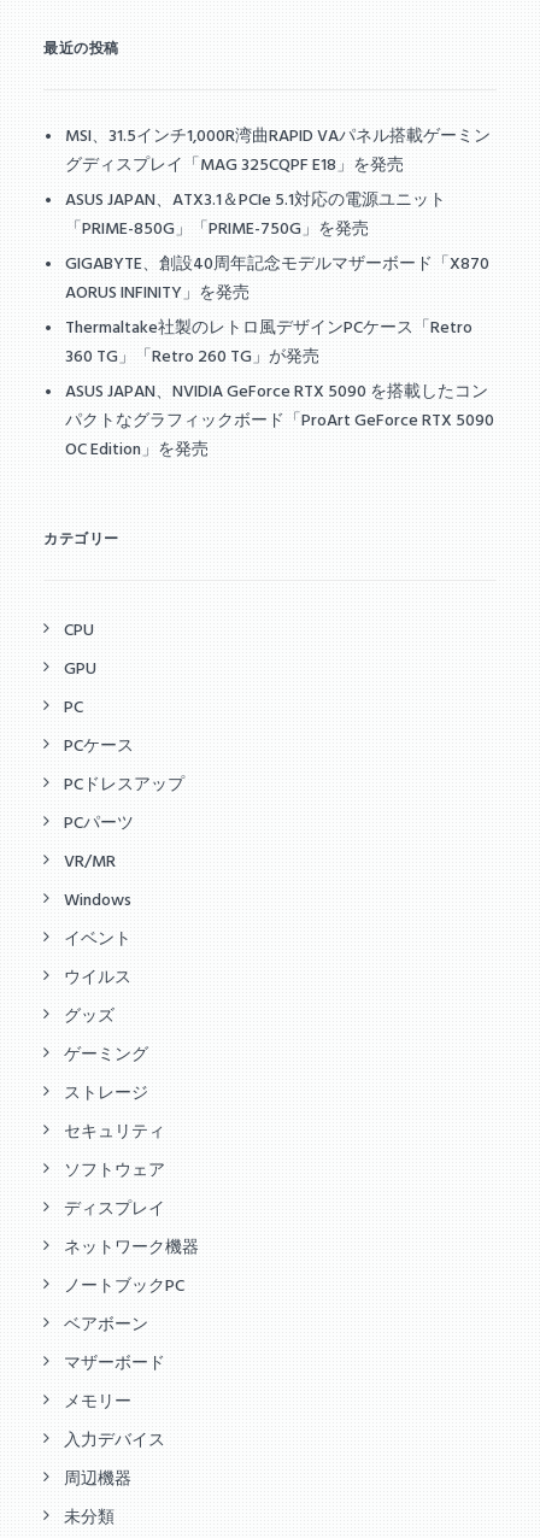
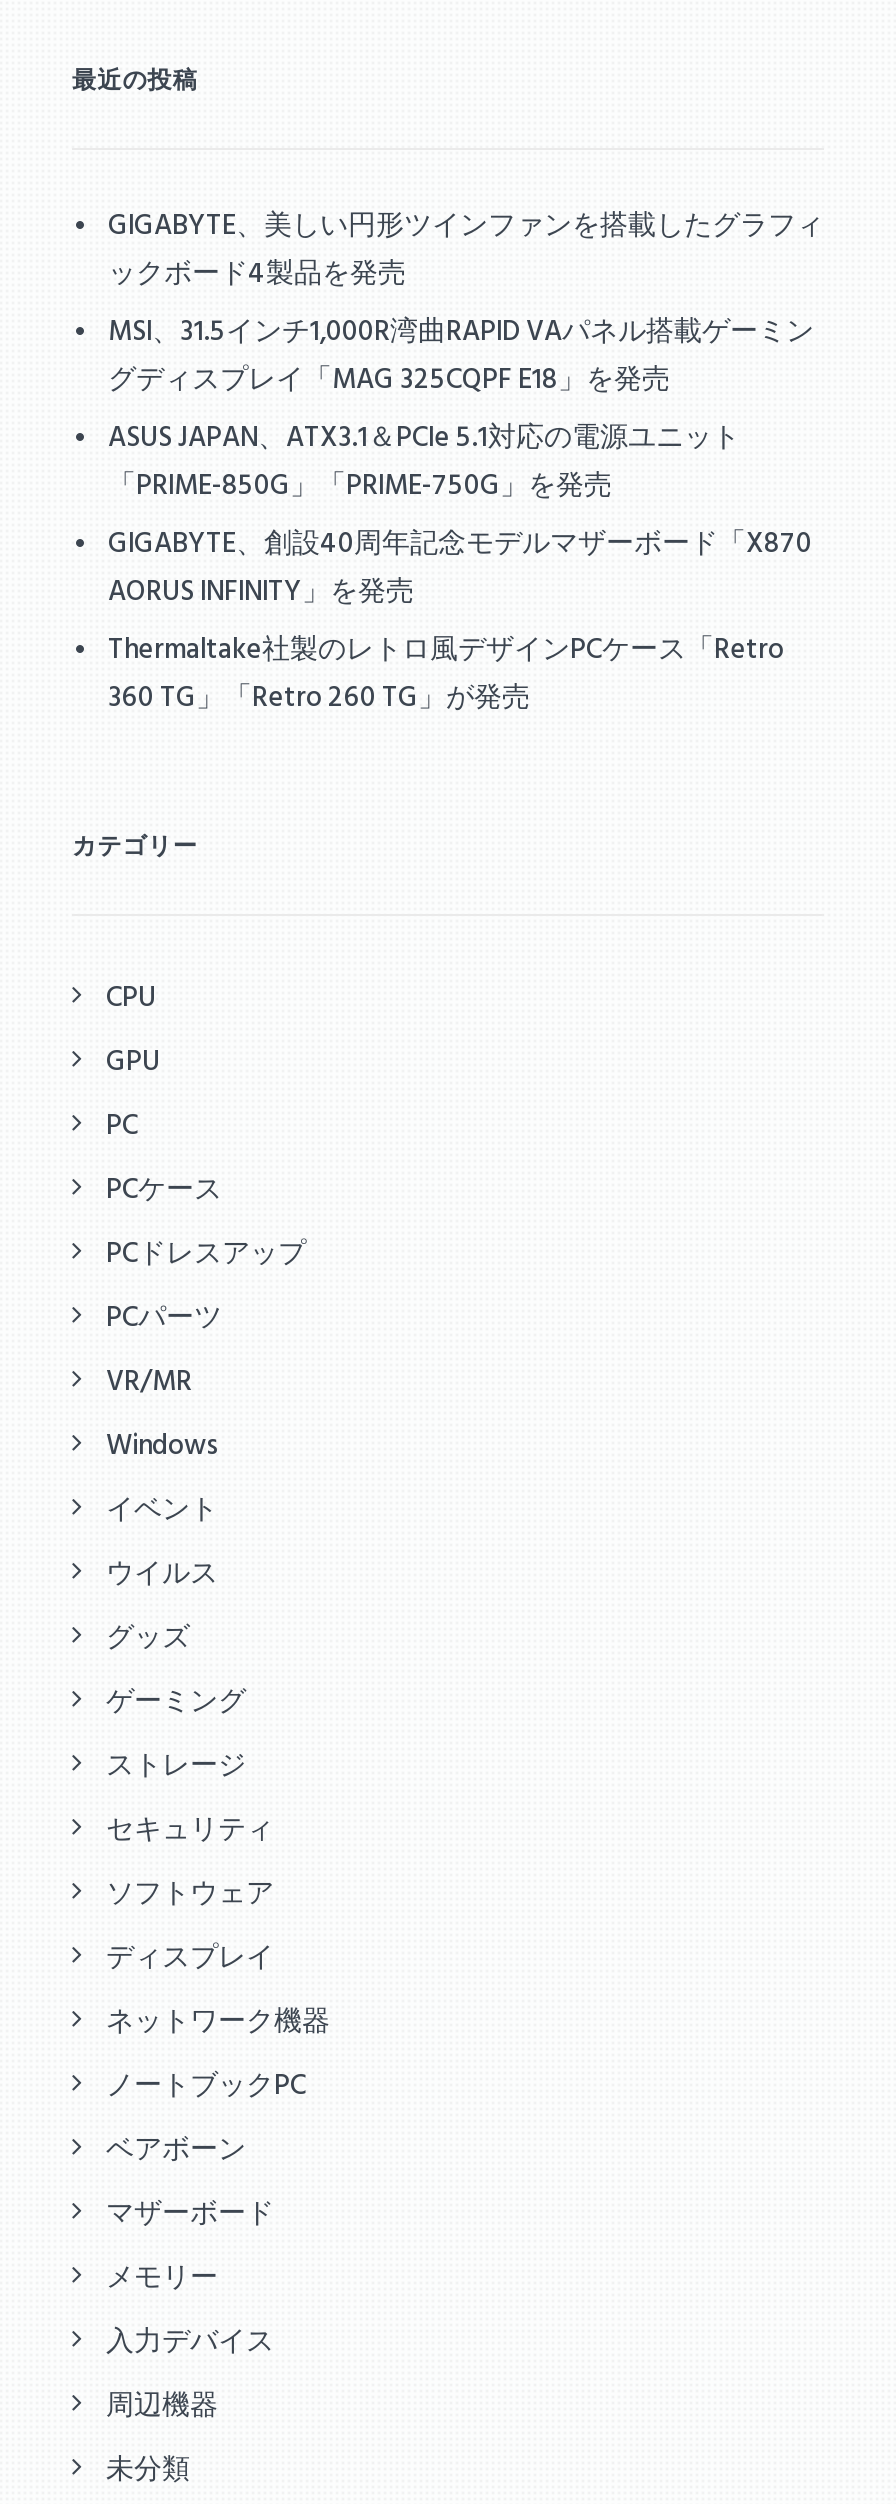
+ GIGABYTE、美しい円形ツインファンを搭載したグラフィ
+ ックボード4製品を発売

moved down: MSI、31.5インチ1,000R湾曲RAPID VAパネル搭載ゲーミン | グディスプレイ「MAG 325CQPF E18」を発売 | ASUS JAPAN、ATX3.1＆PCIe 5.1対応の電源ユニット | 「PRIME-850G」「PRIME-750G」を発売 | GIGABYTE、創設40周年記念モデルマザーボード「X870 | AORUS INFINITY」を発売 | Thermaltake社製のレトロ風デザインPCケース「Retro | 360 TG」「Retro 260 TG」が発売

- ASUS JAPAN、NVIDIA GeForce RTX 5090 を搭載したコン
- パクトなグラフィックボード「ProArt GeForce RTX 5090
- OC Edition」を発売
